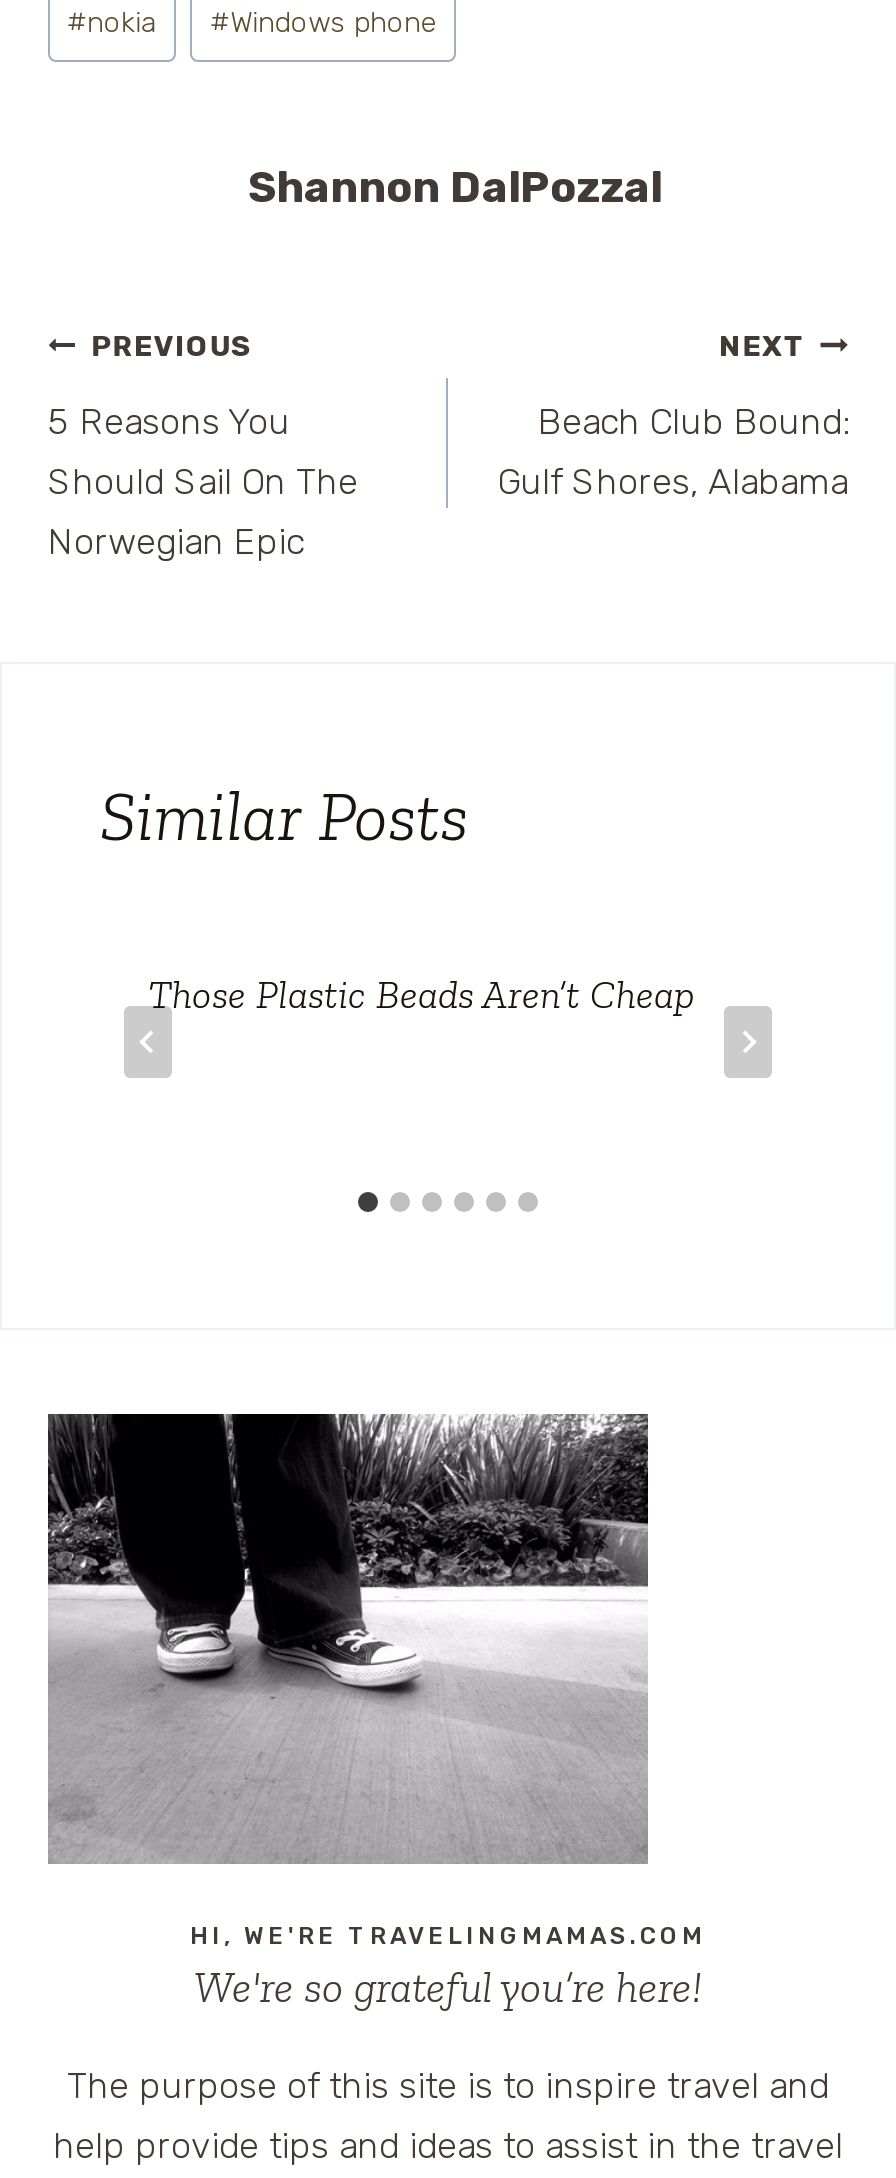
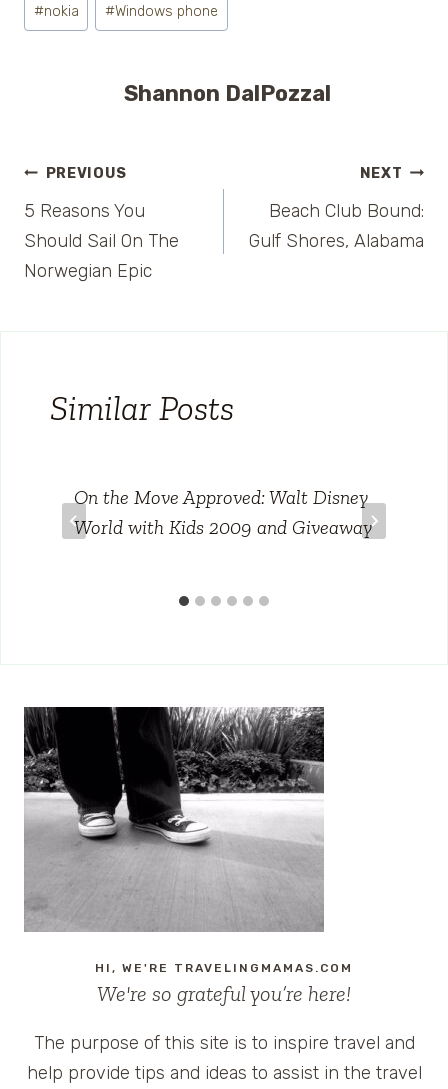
- Those Plastic Beads Aren’t Cheap
+ On the Move Approved: Walt Disney
+ World with Kids 2009 and Giveaway
